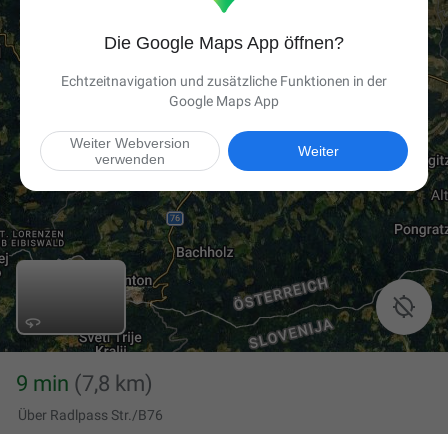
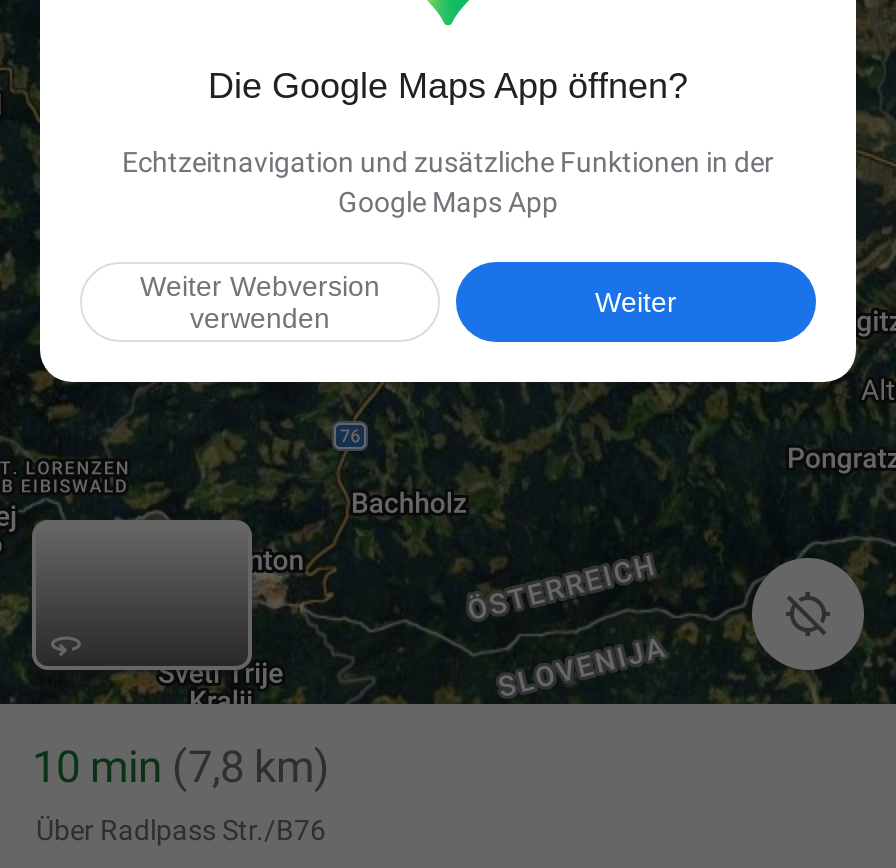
- 9 min (7,8 km)
+ 10 min (7,8 km)
